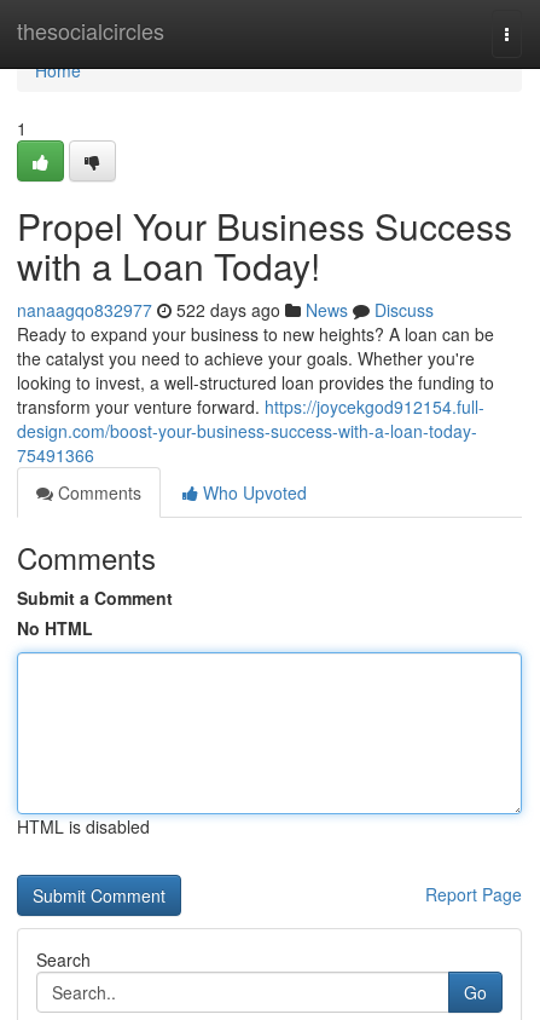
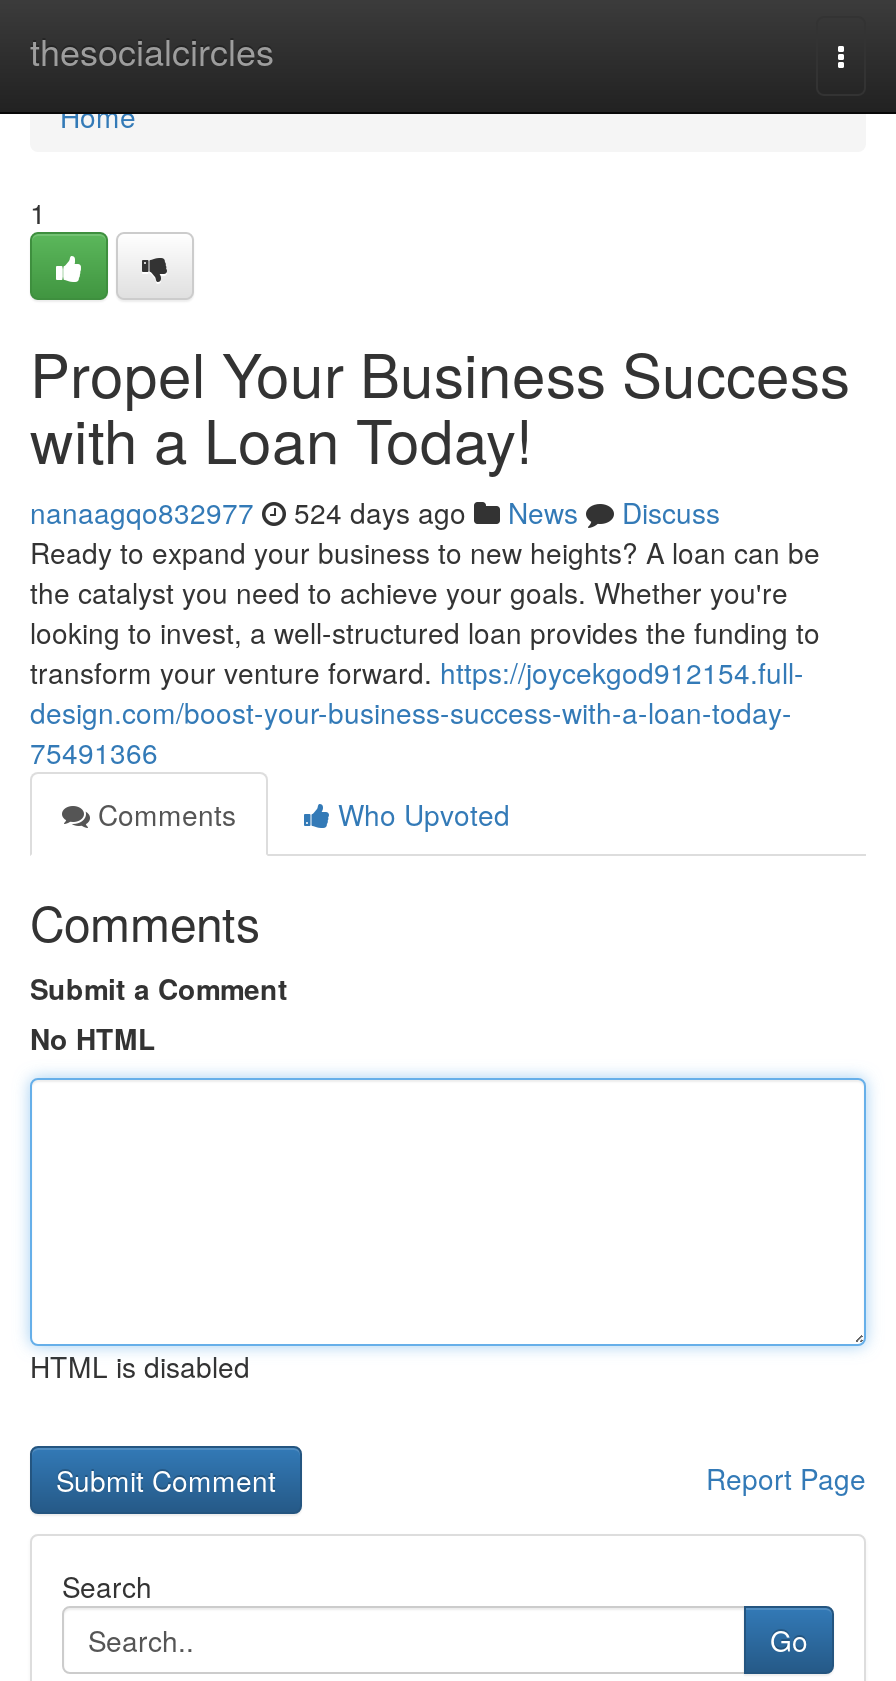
- nanaagqo832977 522 days ago News Discuss
+ nanaagqo832977 524 days ago News Discuss
